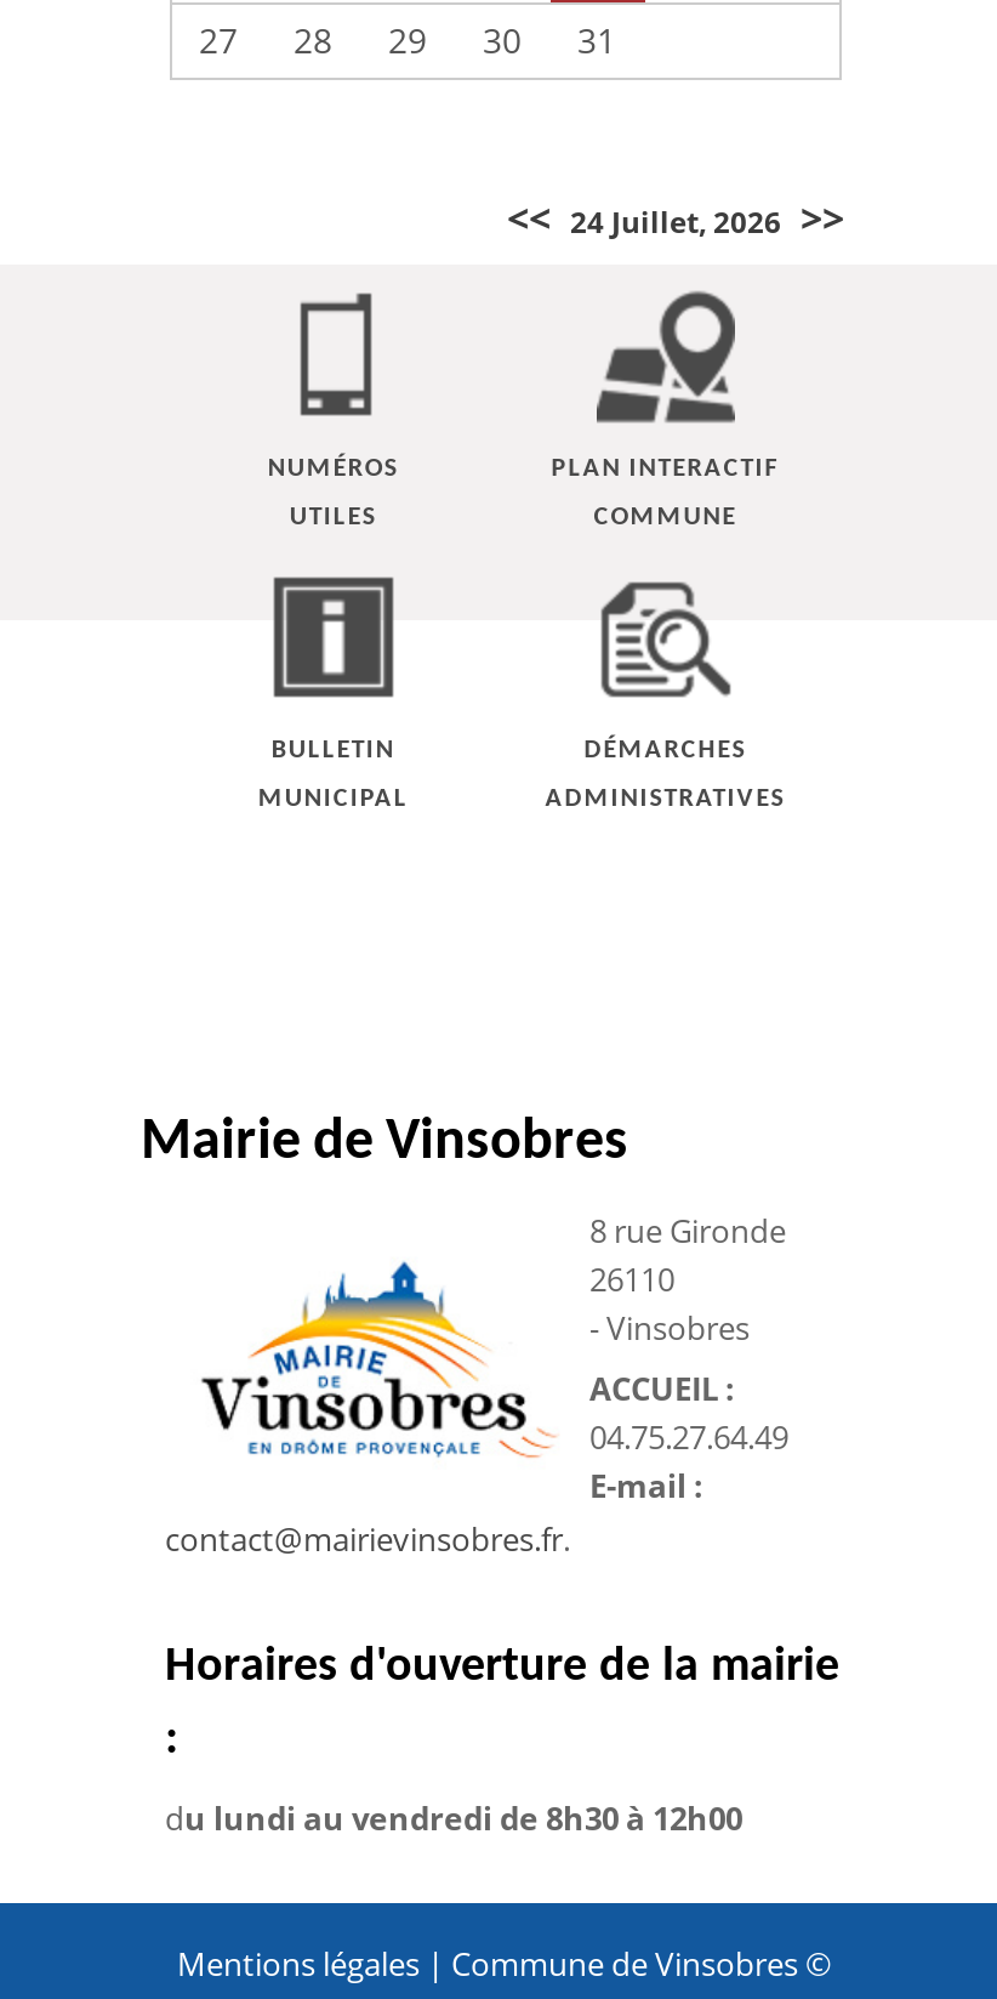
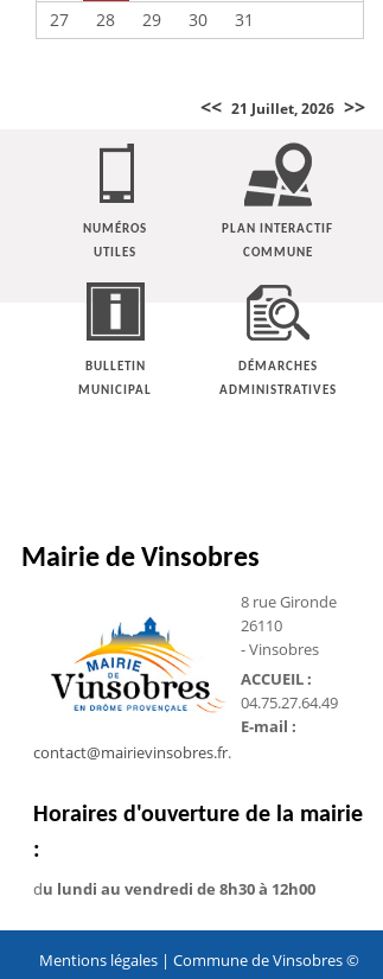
- << 24 Juillet, 2026 >>
+ << 21 Juillet, 2026 >>
